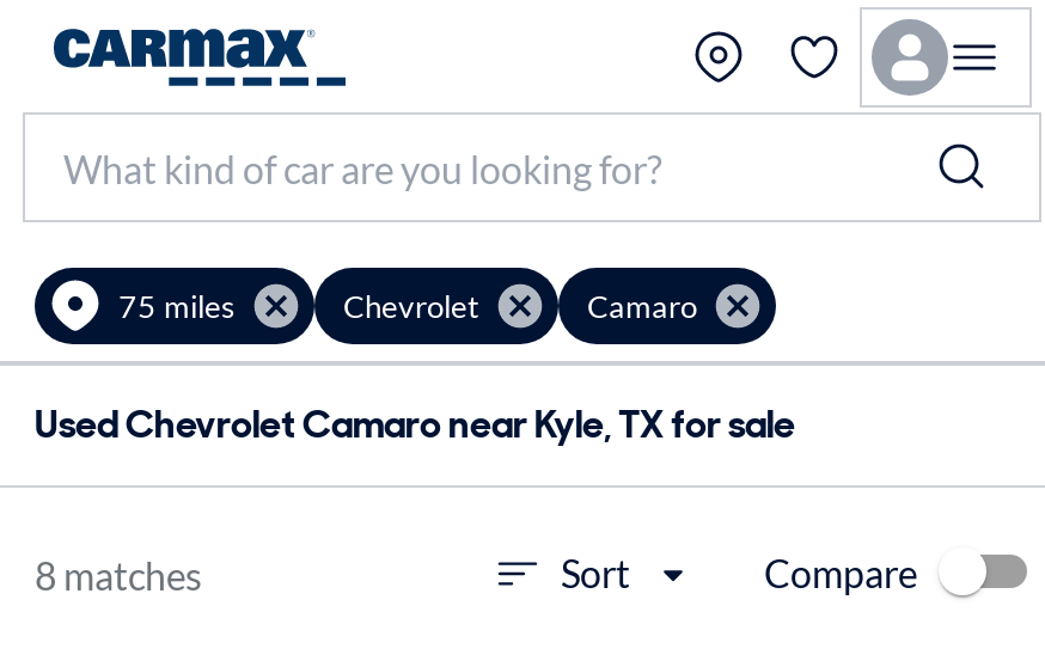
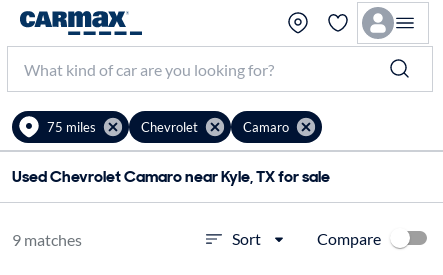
- 8 matches
+ 9 matches
